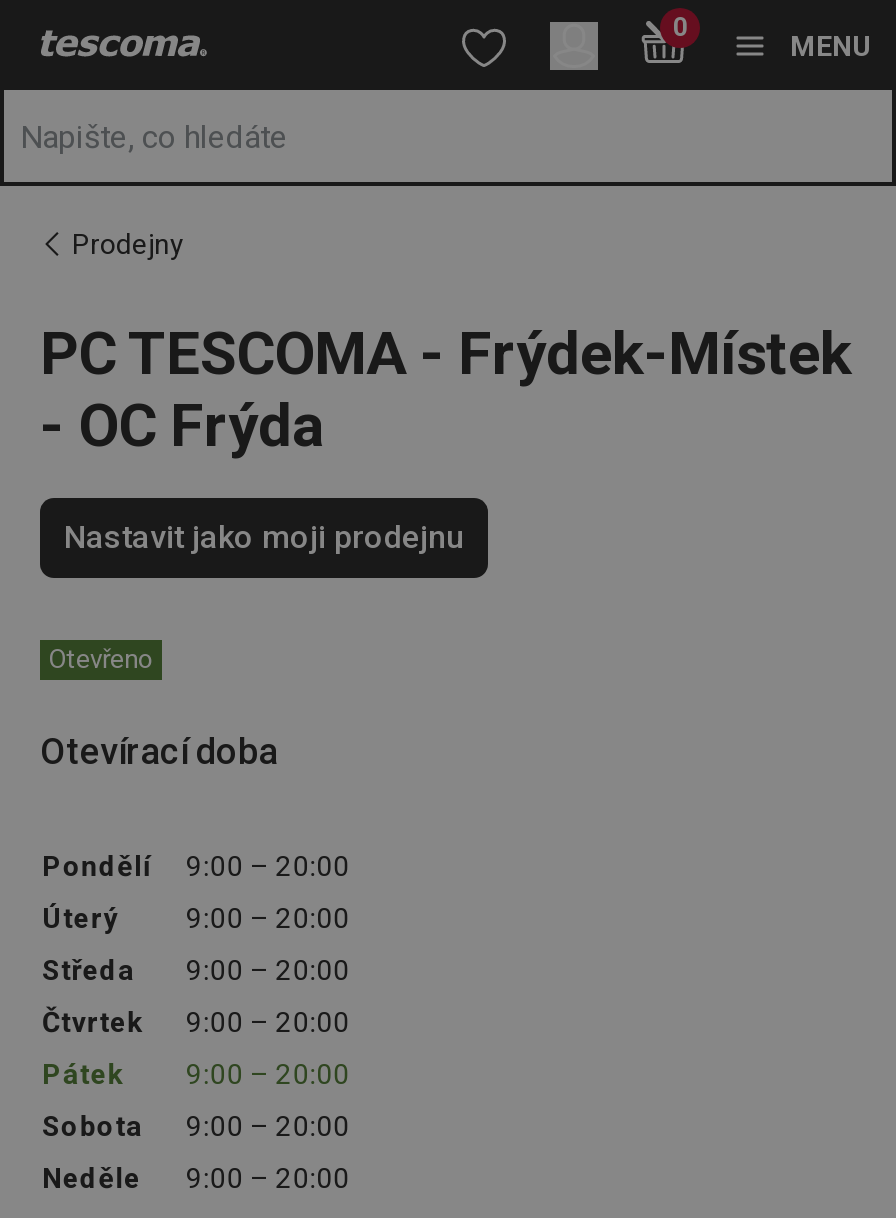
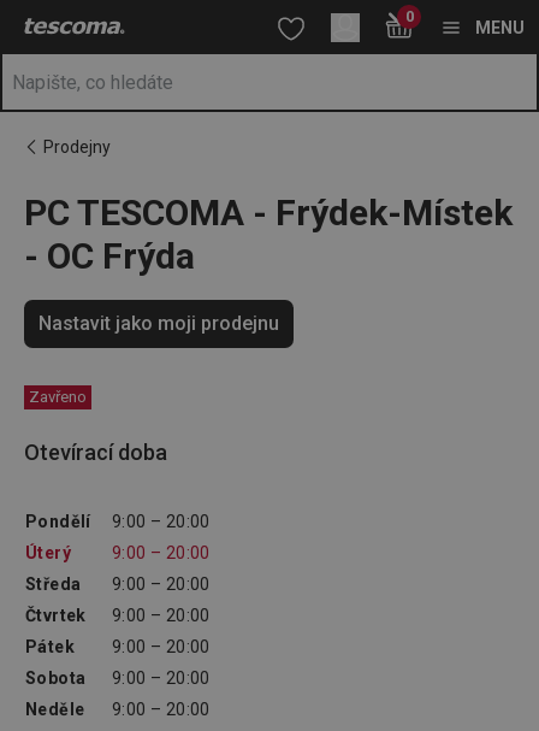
- Otevřeno
+ Zavřeno
